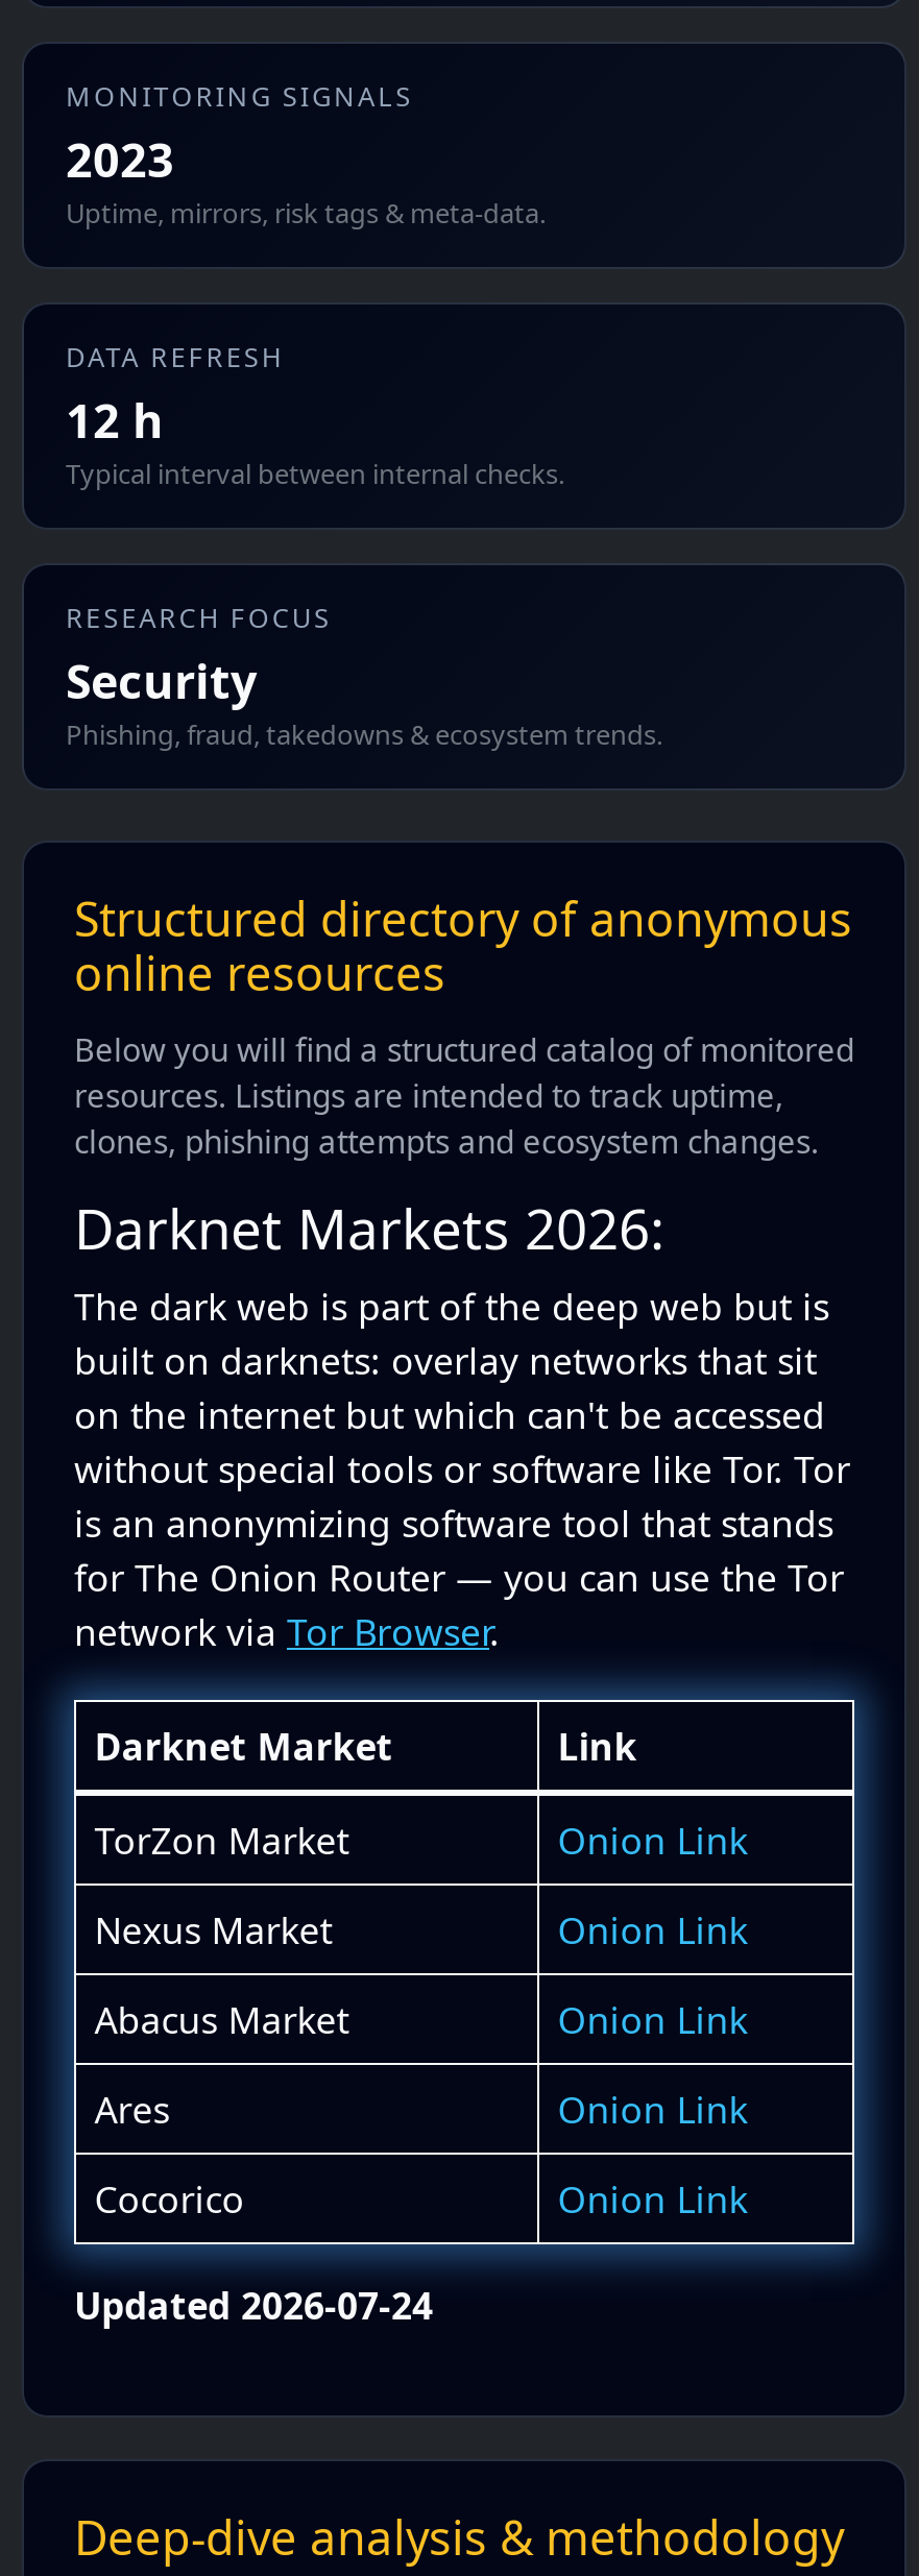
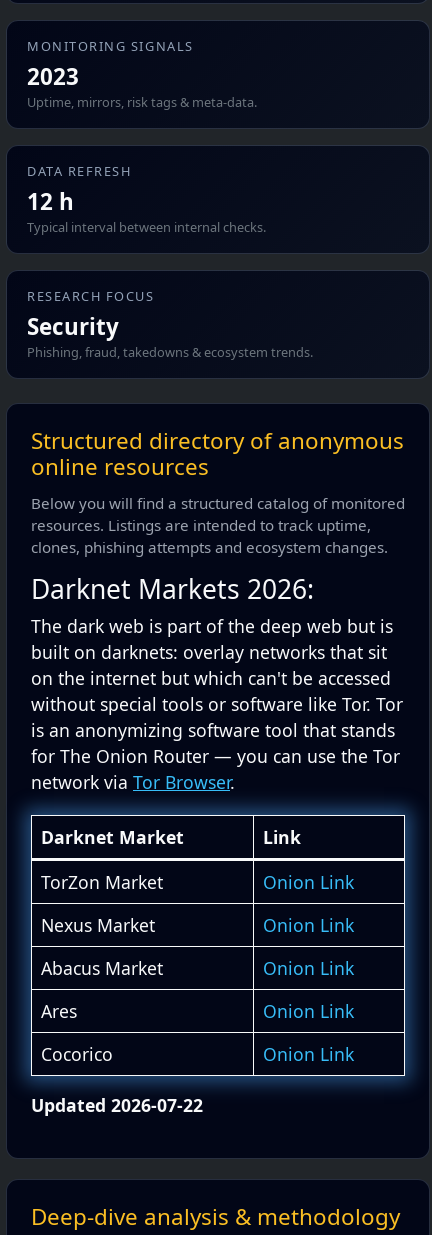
- Updated 2026-07-24
+ Updated 2026-07-22
